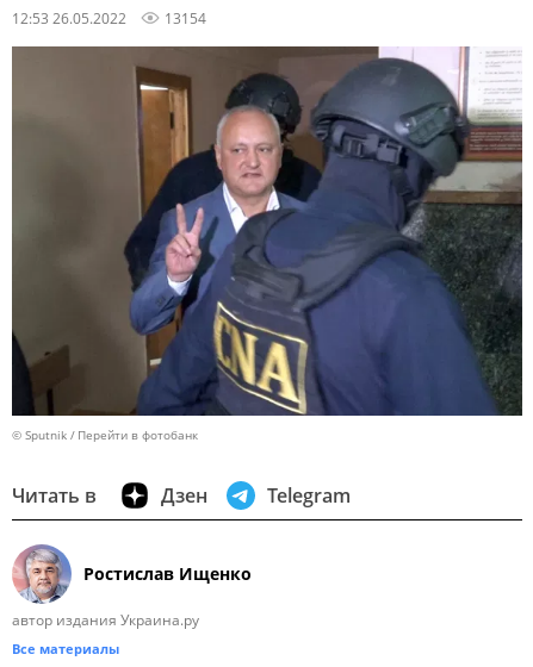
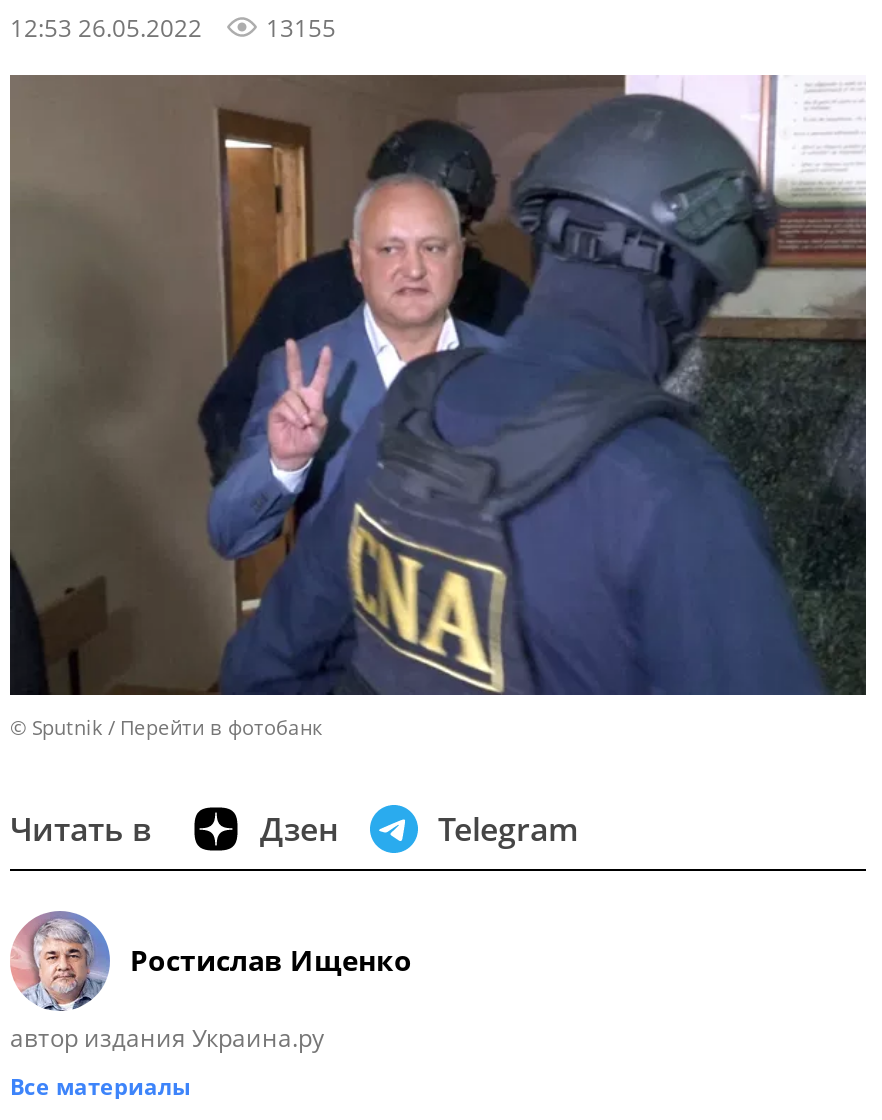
- 12:53 26.05.2022 13154
+ 12:53 26.05.2022 13155
